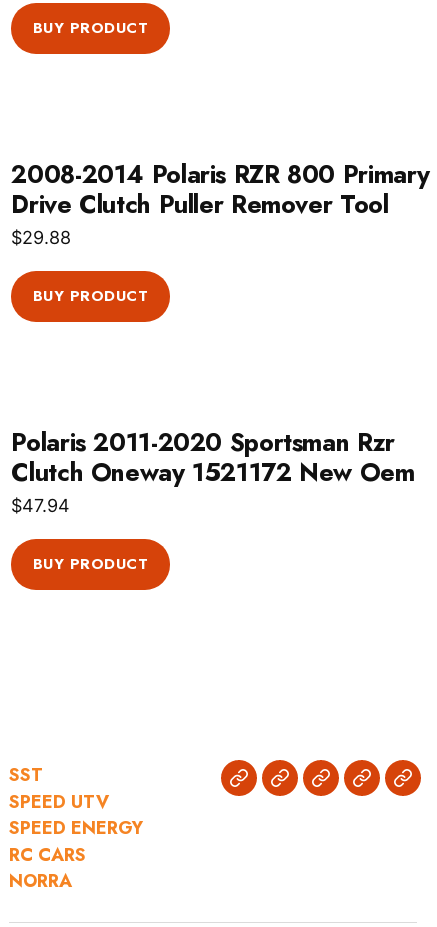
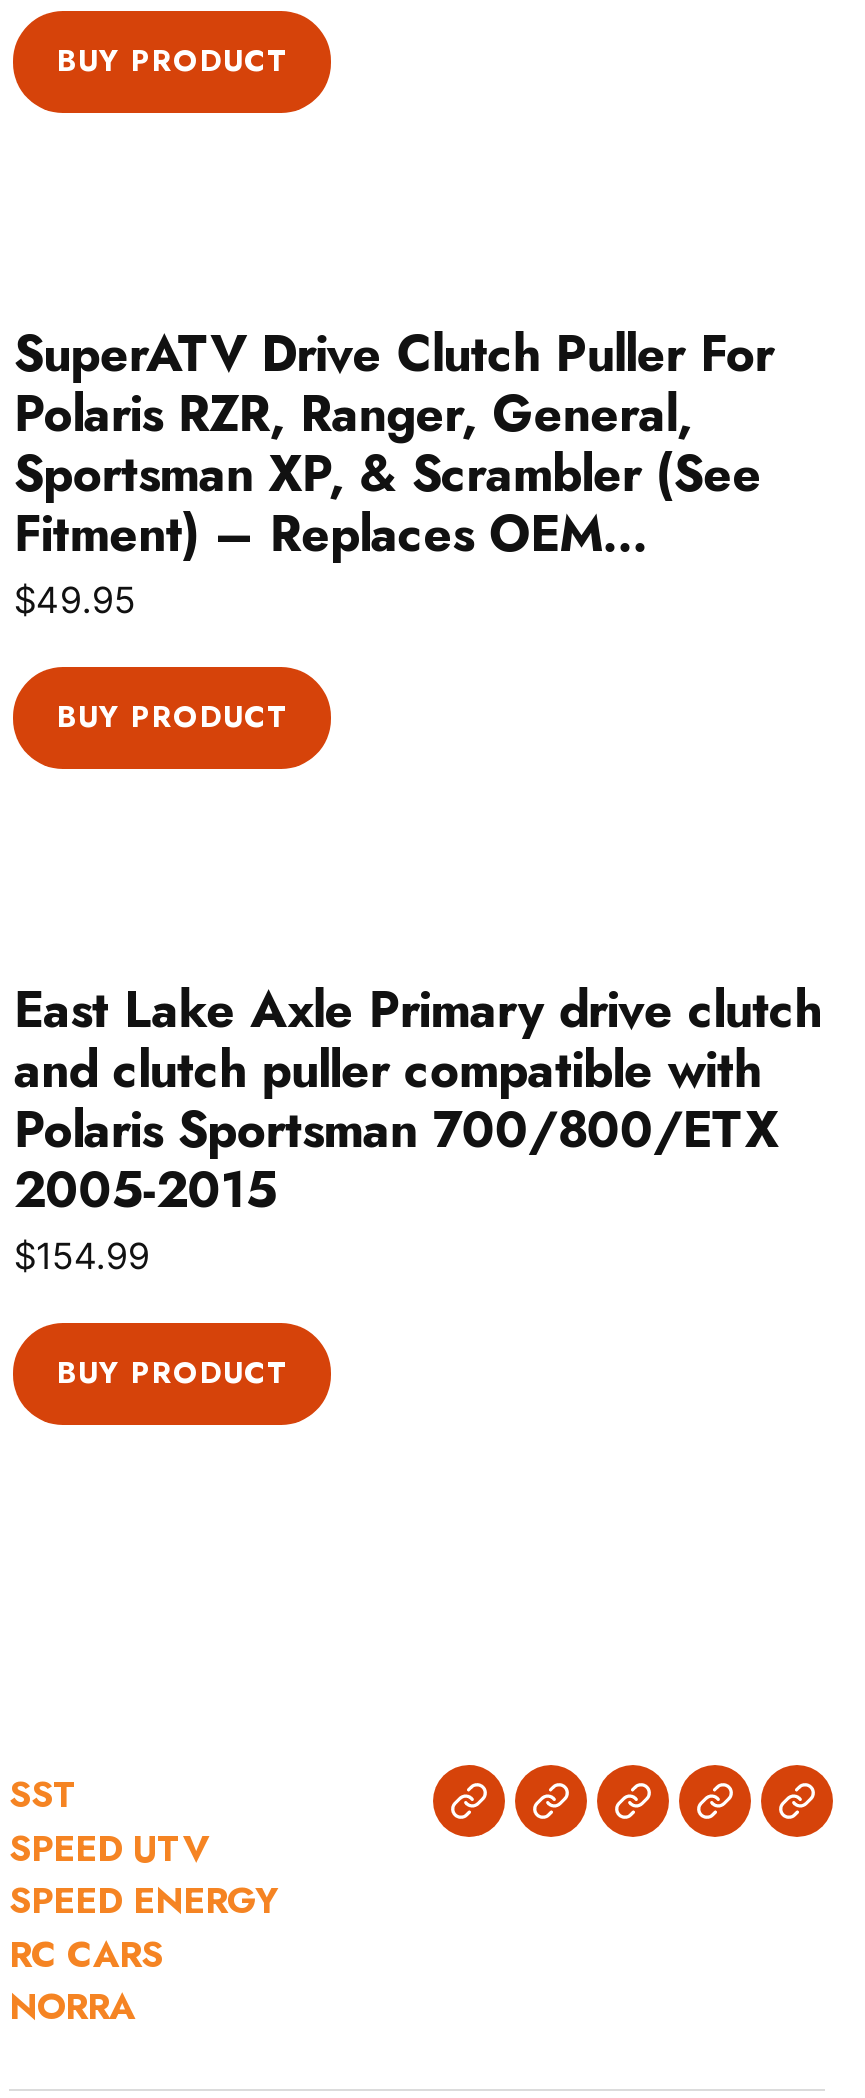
- 2008-2014 Polaris RZR 800 Primary
- Drive Clutch Puller Remover Tool
- $29.88
+ SuperATV Drive Clutch Puller For
+ Polaris RZR, Ranger, General,
+ Sportsman XP, & Scrambler (See
+ Fitment) – Replaces OEM…
+ $49.95

- Polaris 2011-2020 Sportsman Rzr
- Clutch Oneway 1521172 New Oem
- $47.94
+ East Lake Axle Primary drive clutch
+ and clutch puller compatible with
+ Polaris Sportsman 700/800/ETX
+ 2005-2015
+ $154.99
